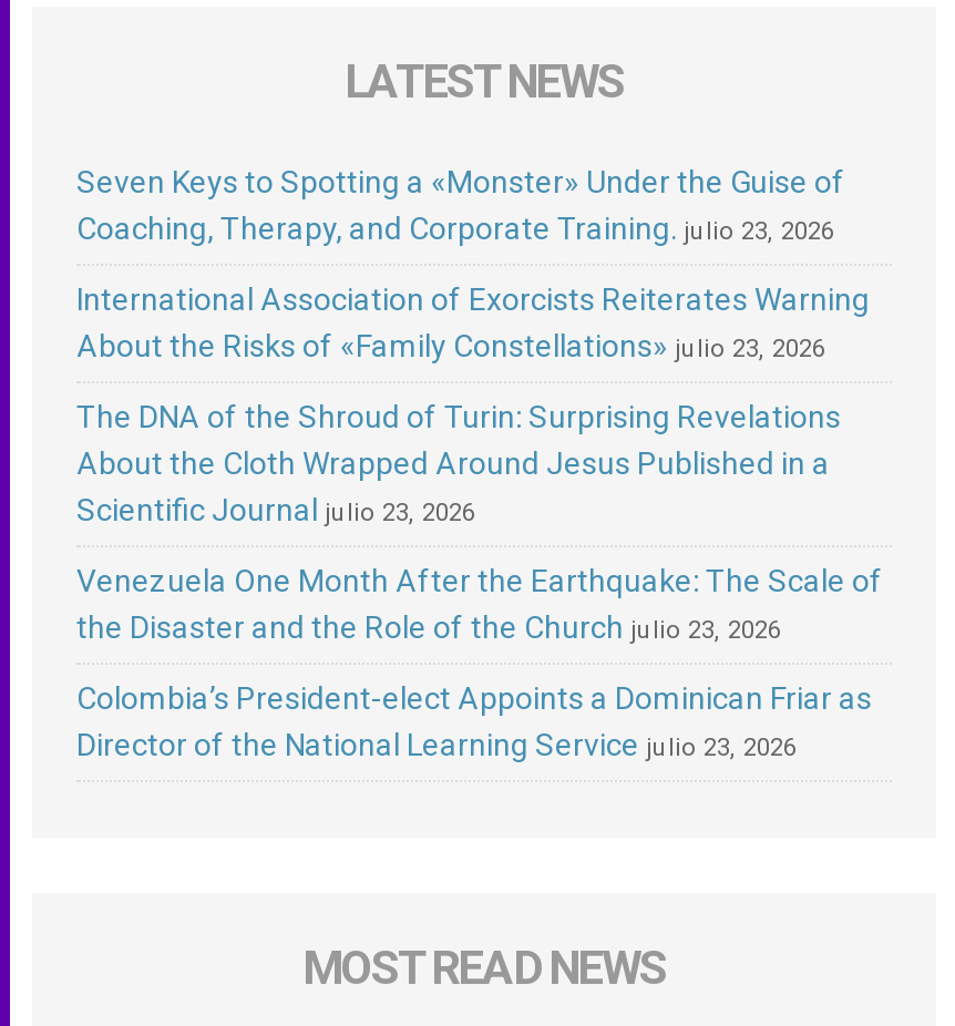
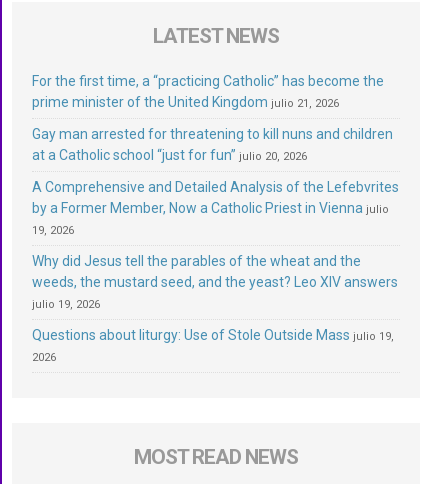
- Seven Keys to Spotting a «Monster» Under the Guise of
- Coaching, Therapy, and Corporate Training. julio 23, 2026
- International Association of Exorcists Reiterates Warning
- About the Risks of «Family Constellations» julio 23, 2026
- The DNA of the Shroud of Turin: Surprising Revelations
- About the Cloth Wrapped Around Jesus Published in a
- Scientific Journal julio 23, 2026
- Venezuela One Month After the Earthquake: The Scale of
- the Disaster and the Role of the Church julio 23, 2026
- Colombia’s President-elect Appoints a Dominican Friar as
- Director of the National Learning Service julio 23, 2026
+ For the first time, a “practicing Catholic” has become the
+ prime minister of the United Kingdom julio 21, 2026
+ Gay man arrested for threatening to kill nuns and children
+ at a Catholic school “just for fun” julio 20, 2026
+ A Comprehensive and Detailed Analysis of the Lefebvrites
+ by a Former Member, Now a Catholic Priest in Vienna julio
+ 19, 2026
+ Why did Jesus tell the parables of the wheat and the
+ weeds, the mustard seed, and the yeast? Leo XIV answers
+ julio 19, 2026
+ Questions about liturgy: Use of Stole Outside Mass julio 19,
+ 2026
